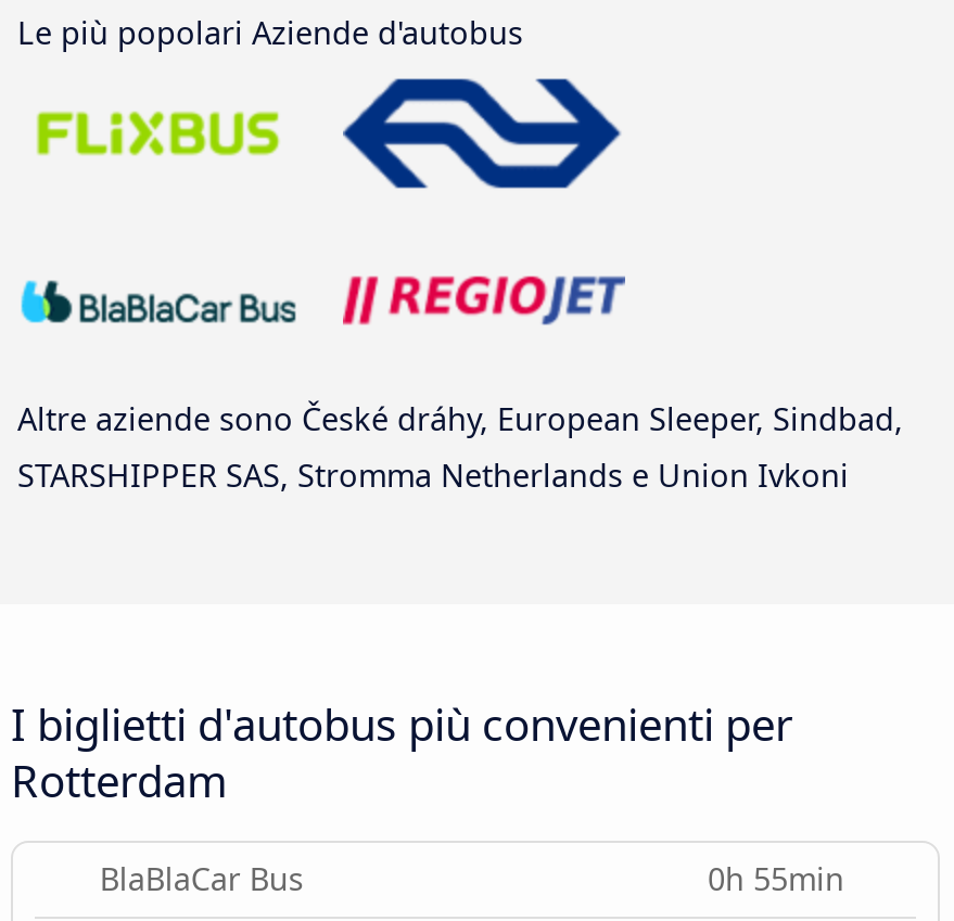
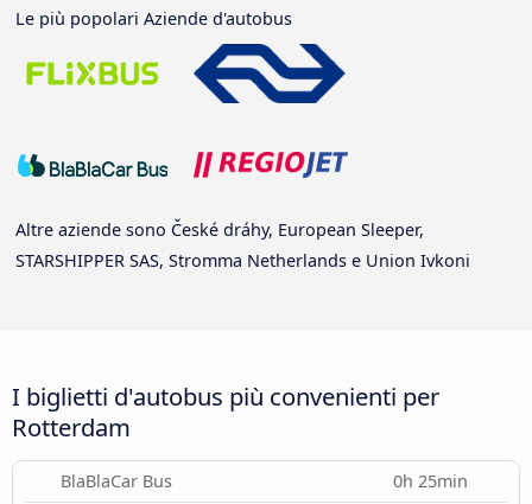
- Altre aziende sono České dráhy, European Sleeper, Sindbad,
+ Altre aziende sono České dráhy, European Sleeper,

- 0h 55min
+ 0h 25min
